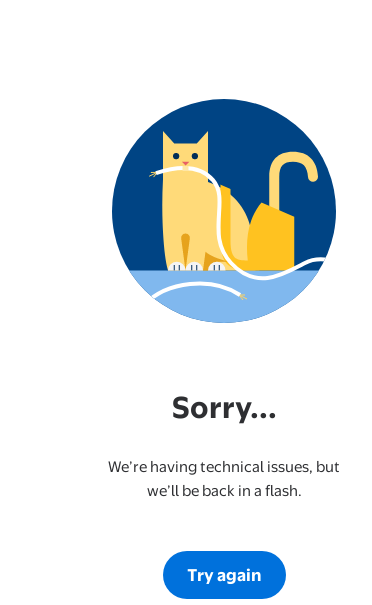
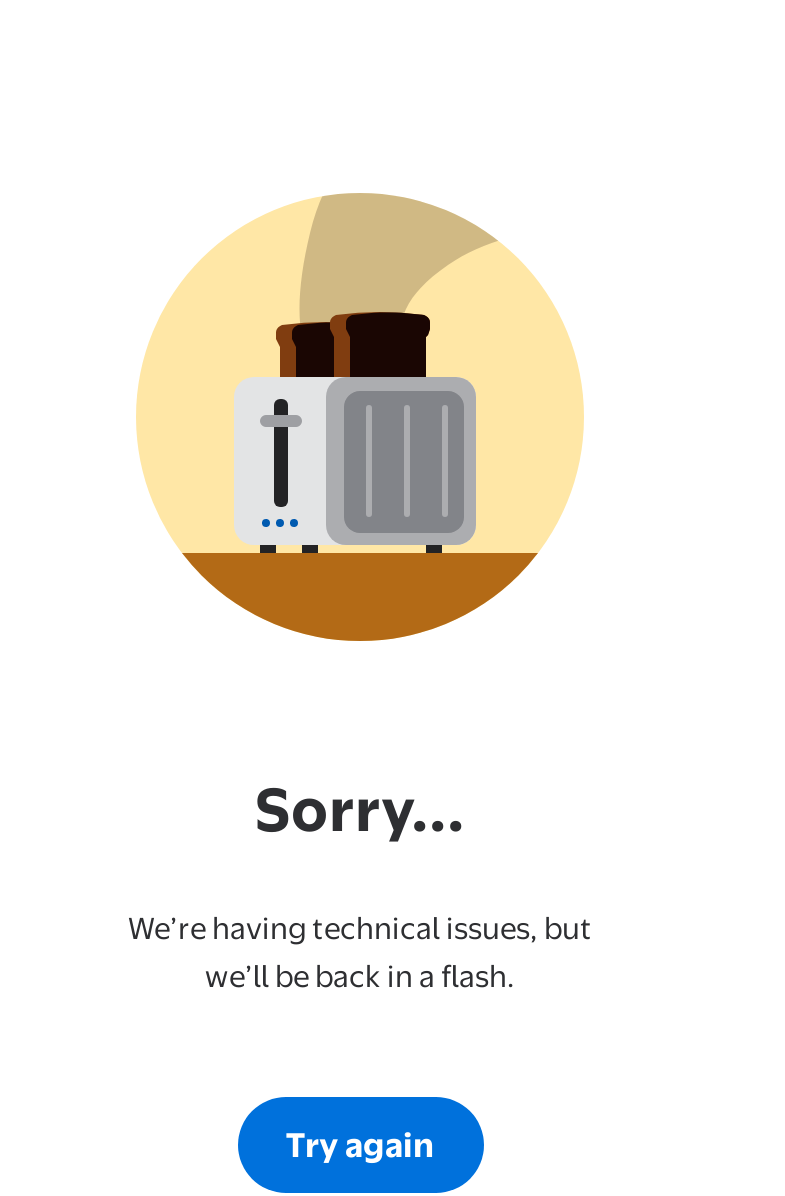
- [image]
+ [image]
